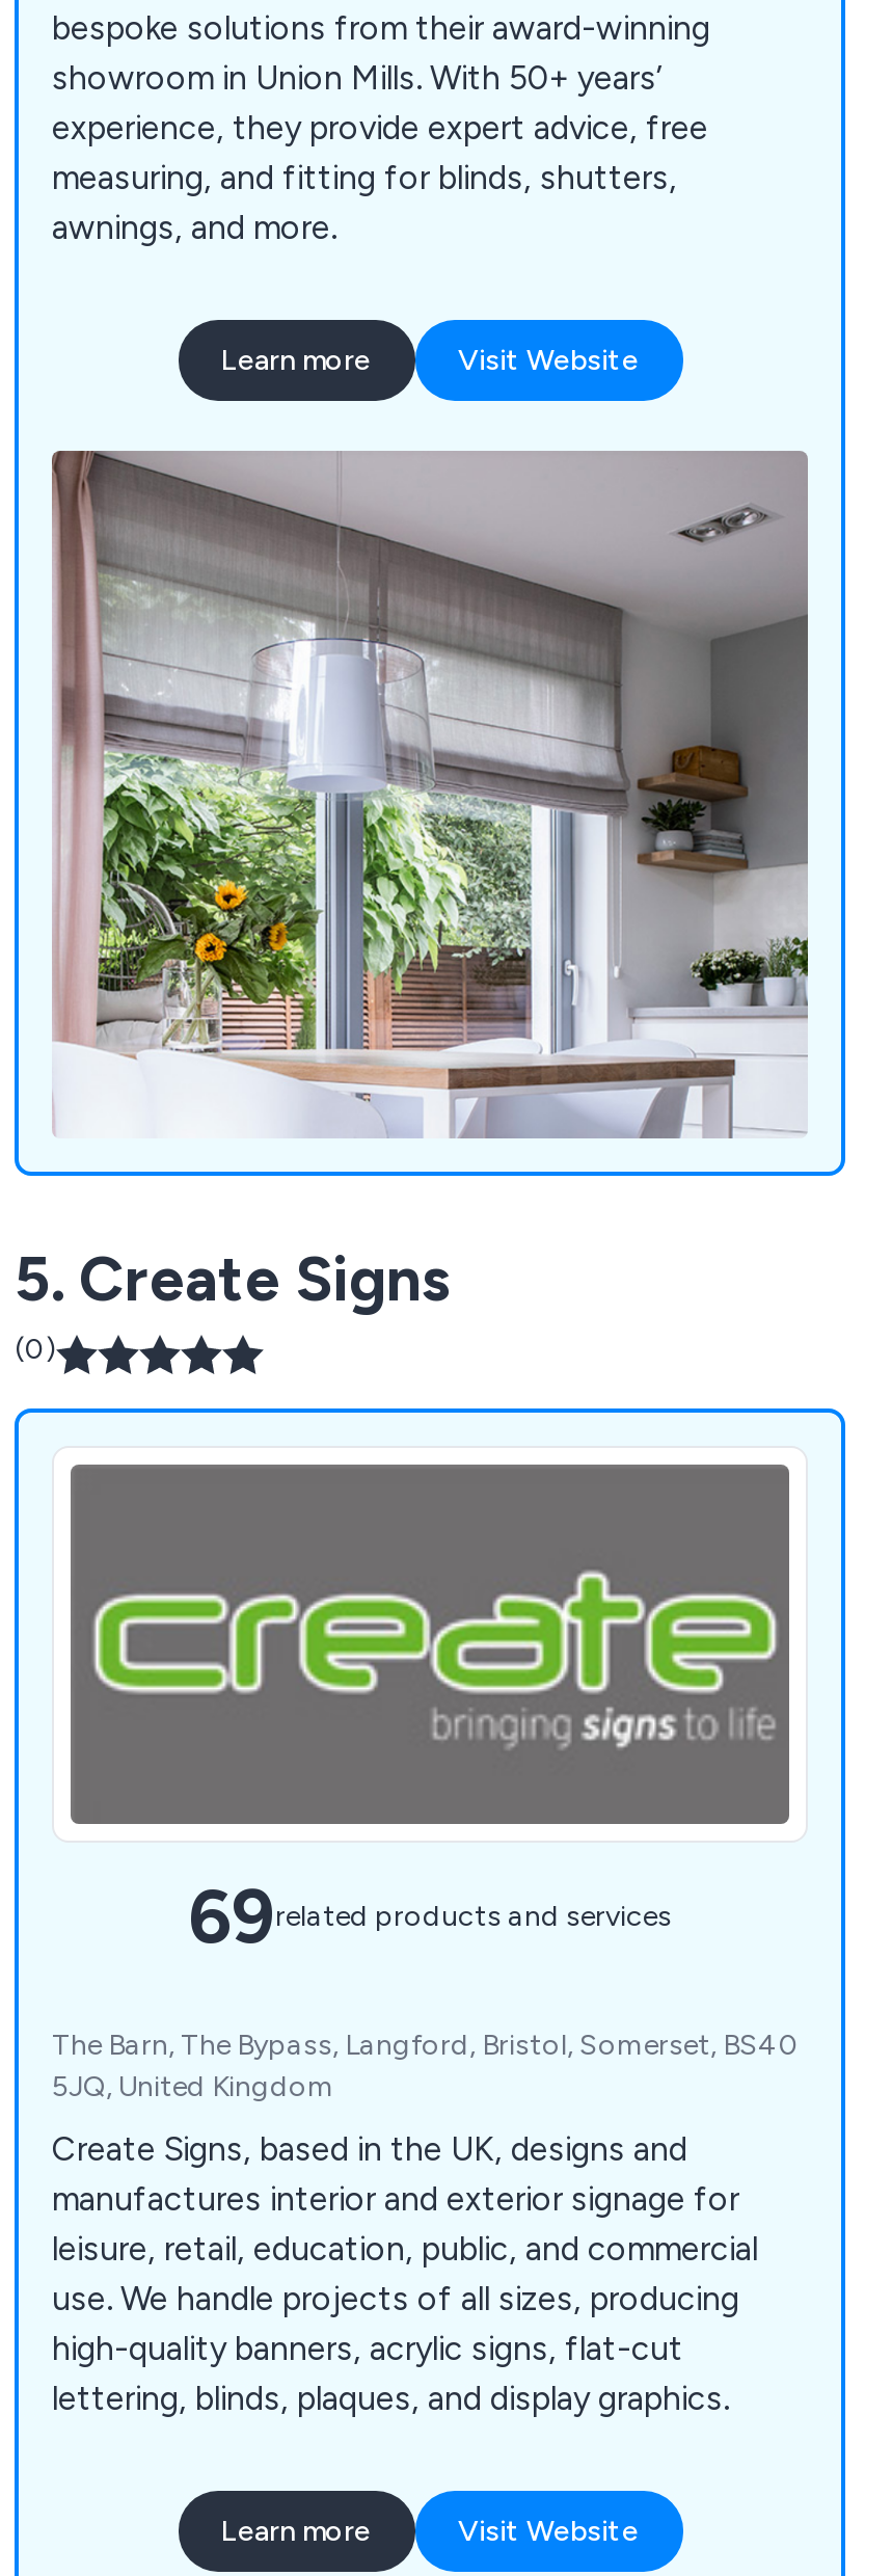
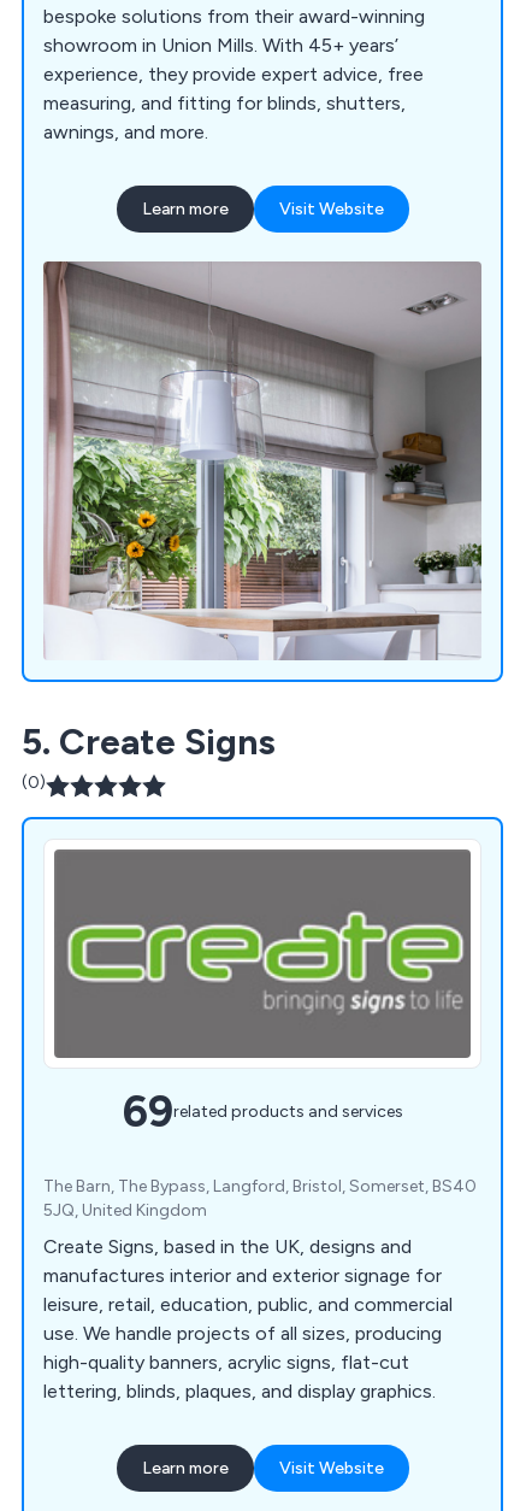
- showroom in Union Mills. With 50+ years’
+ showroom in Union Mills. With 45+ years’
